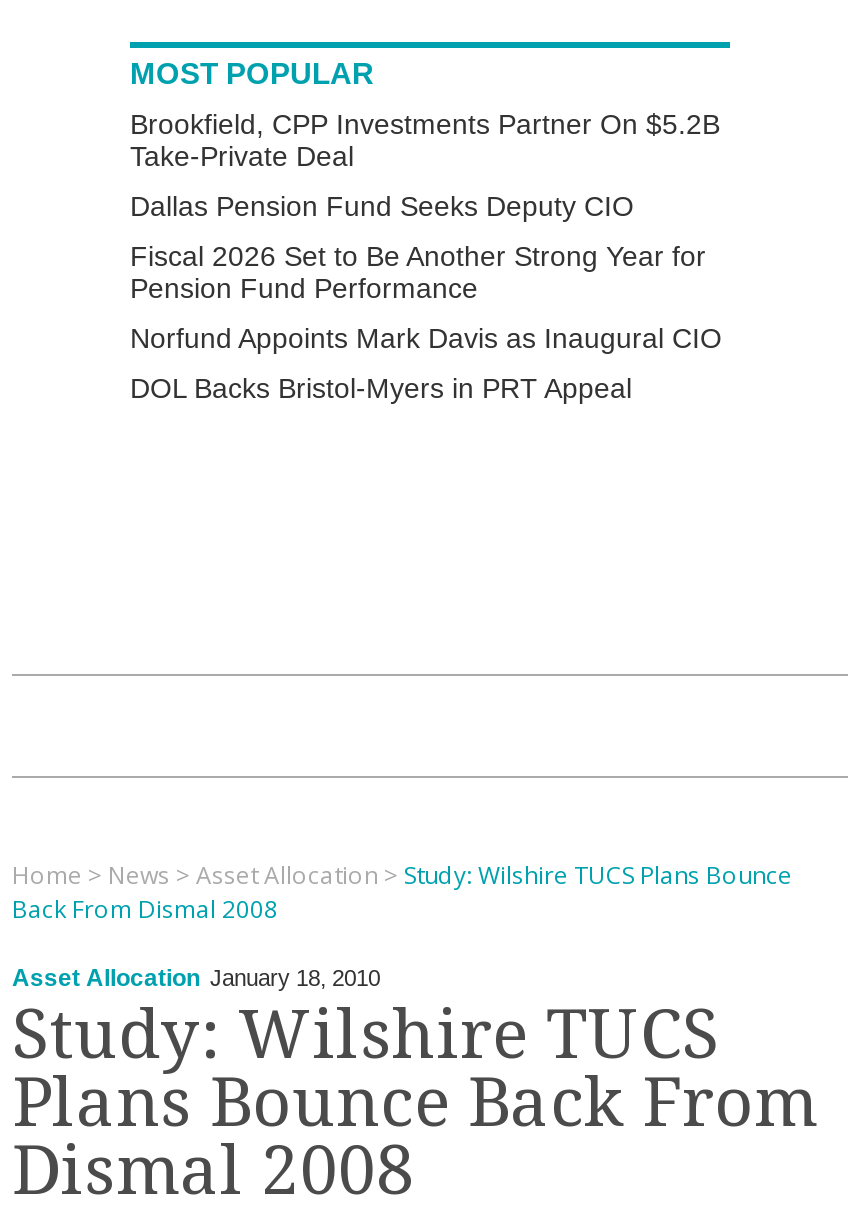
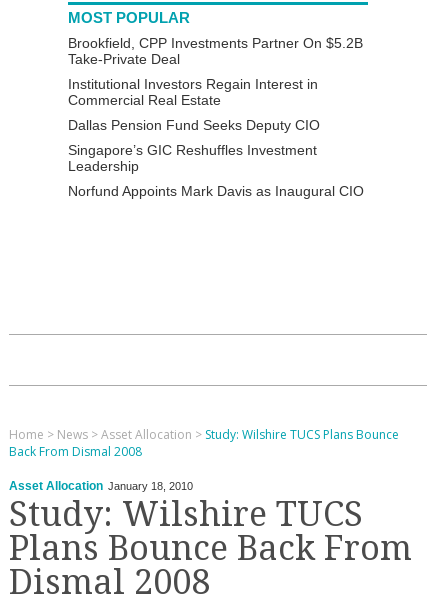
+ Institutional Investors Regain Interest in
+ Commercial Real Estate

moved down: Dallas Pension Fund Seeks Deputy CIO

- Fiscal 2026 Set to Be Another Strong Year for
- Pension Fund Performance
+ Singapore’s GIC Reshuffles Investment
+ Leadership

moved down: Norfund Appoints Mark Davis as Inaugural CIO

- DOL Backs Bristol-Myers in PRT Appeal
